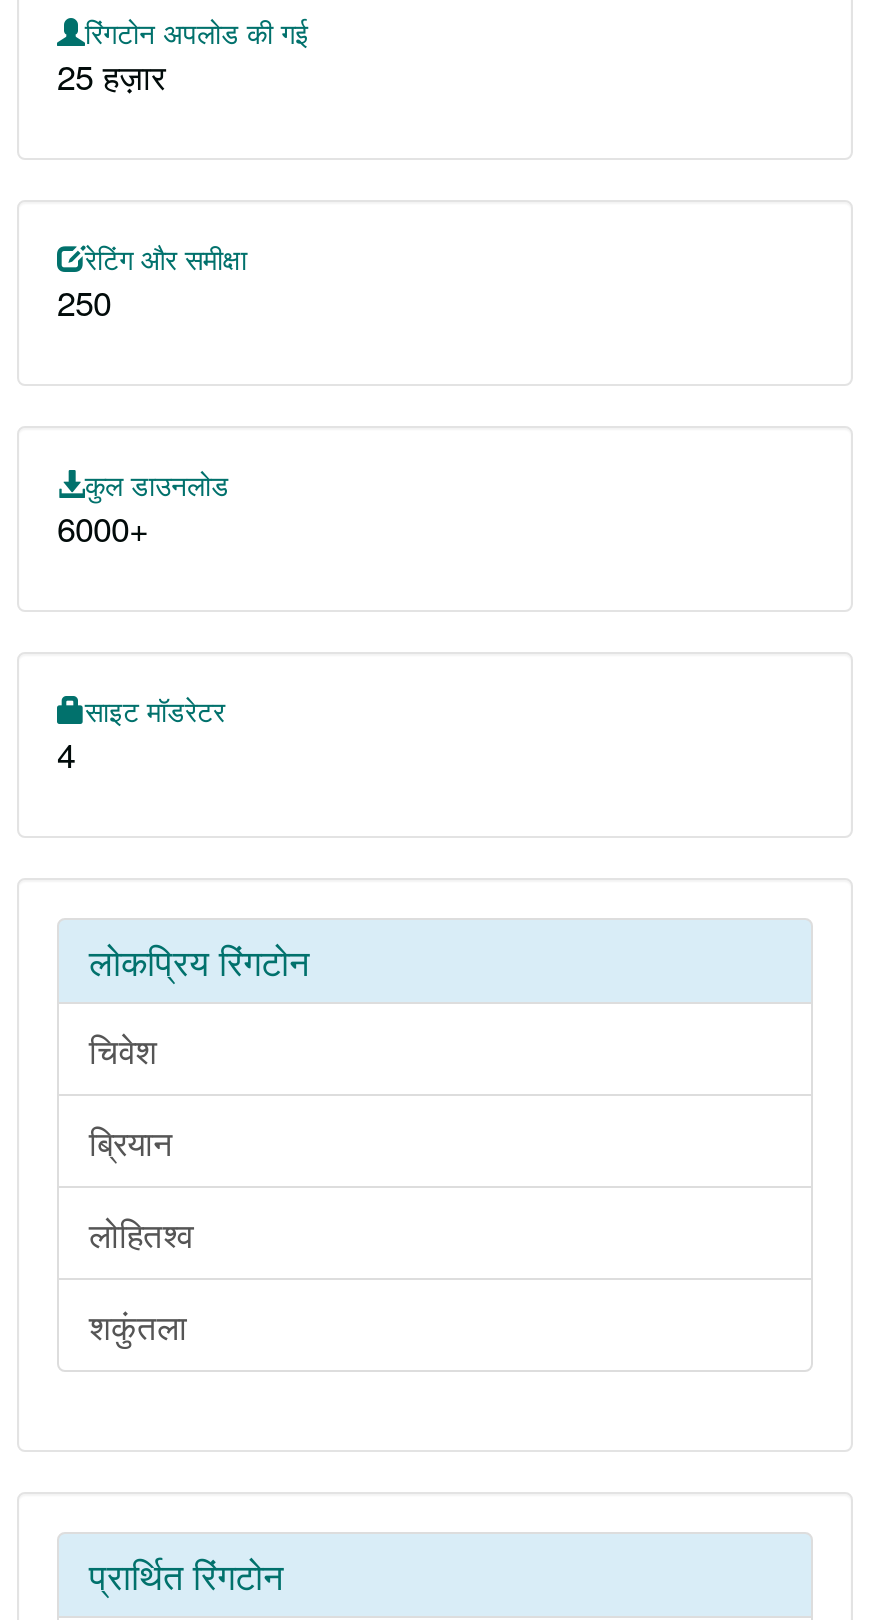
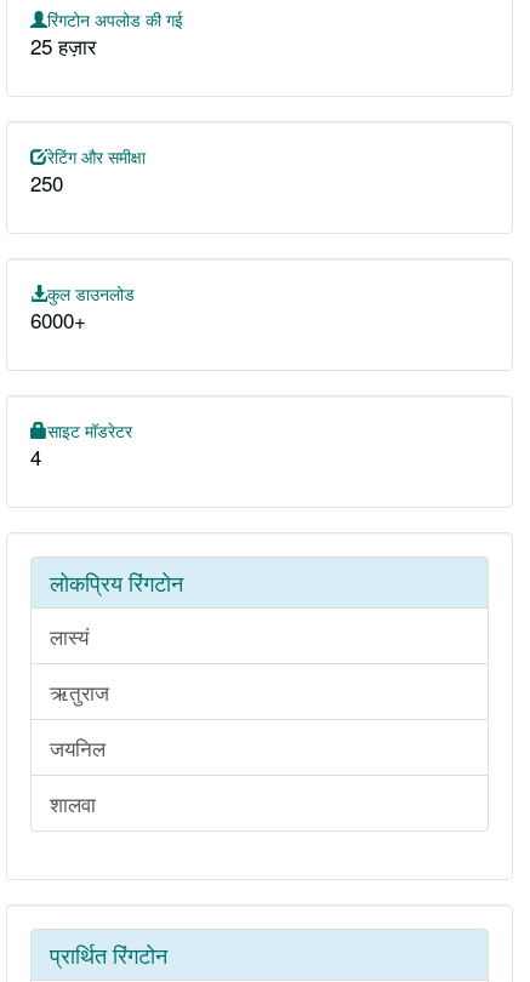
- चिवेश
+ लास्यं

- ब्रियान
+ ऋतुराज

- लोहितश्व
+ जयनिल

- शकुंतला
+ शालवा
